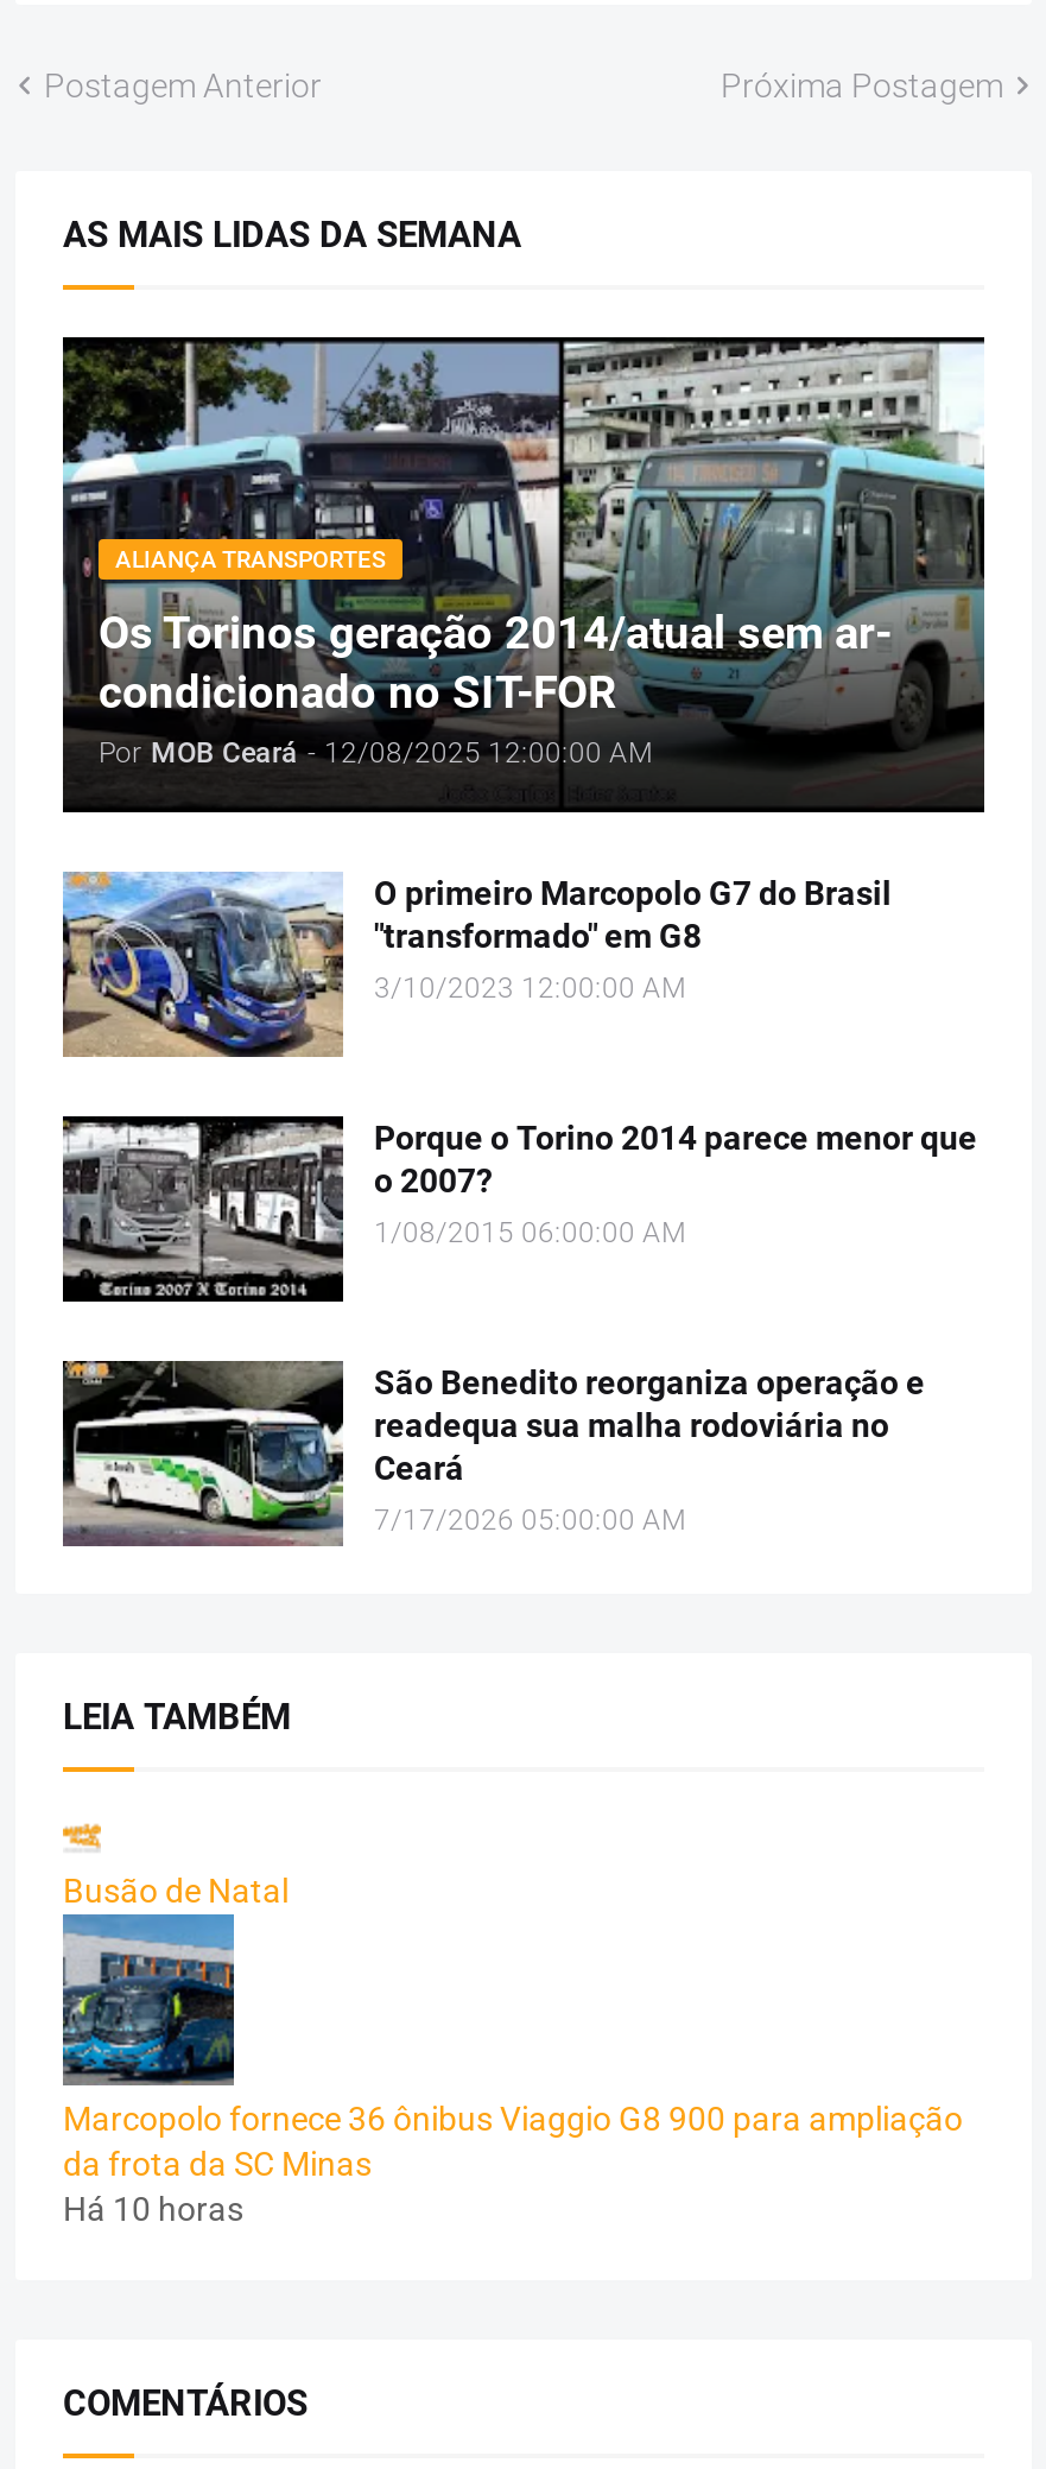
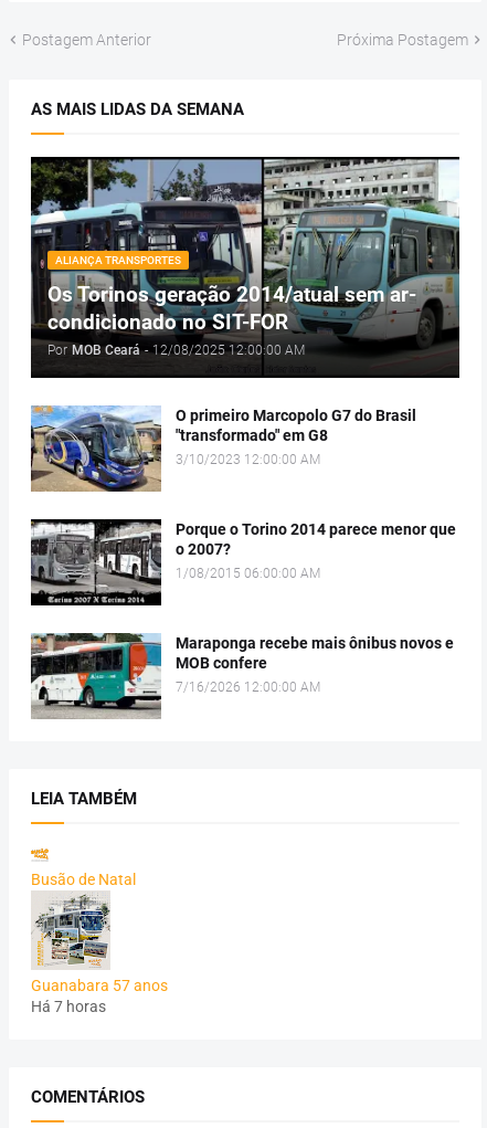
- [image]
- São Benedito reorganiza operação e
- readequa sua malha rodoviária no
- Ceará
- 7/17/2026 05:00:00 AM
+ [image]
+ Maraponga recebe mais ônibus novos e
+ MOB confere
+ 7/16/2026 12:00:00 AM

- [image]
- Marcopolo fornece 36 ônibus Viaggio G8 900 para ampliação
- da frota da SC Minas
- Há 10 horas
+ [image]
+ Guanabara 57 anos
+ Há 7 horas
